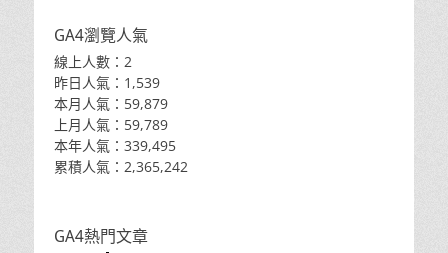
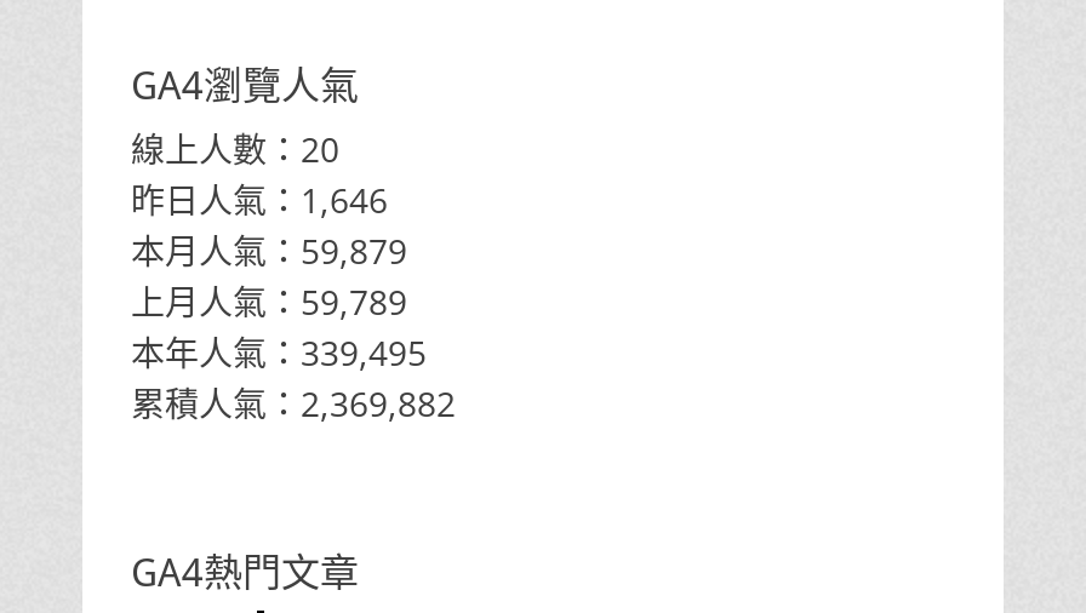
- 線上人數：2
+ 線上人數：20

- 昨日人氣：1,539
+ 昨日人氣：1,646

- 累積人氣：2,365,242
+ 累積人氣：2,369,882
